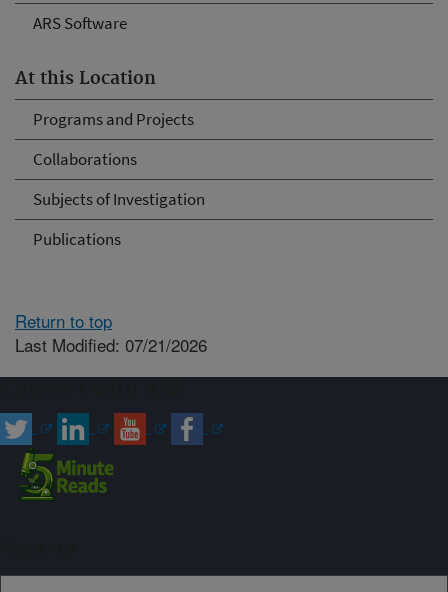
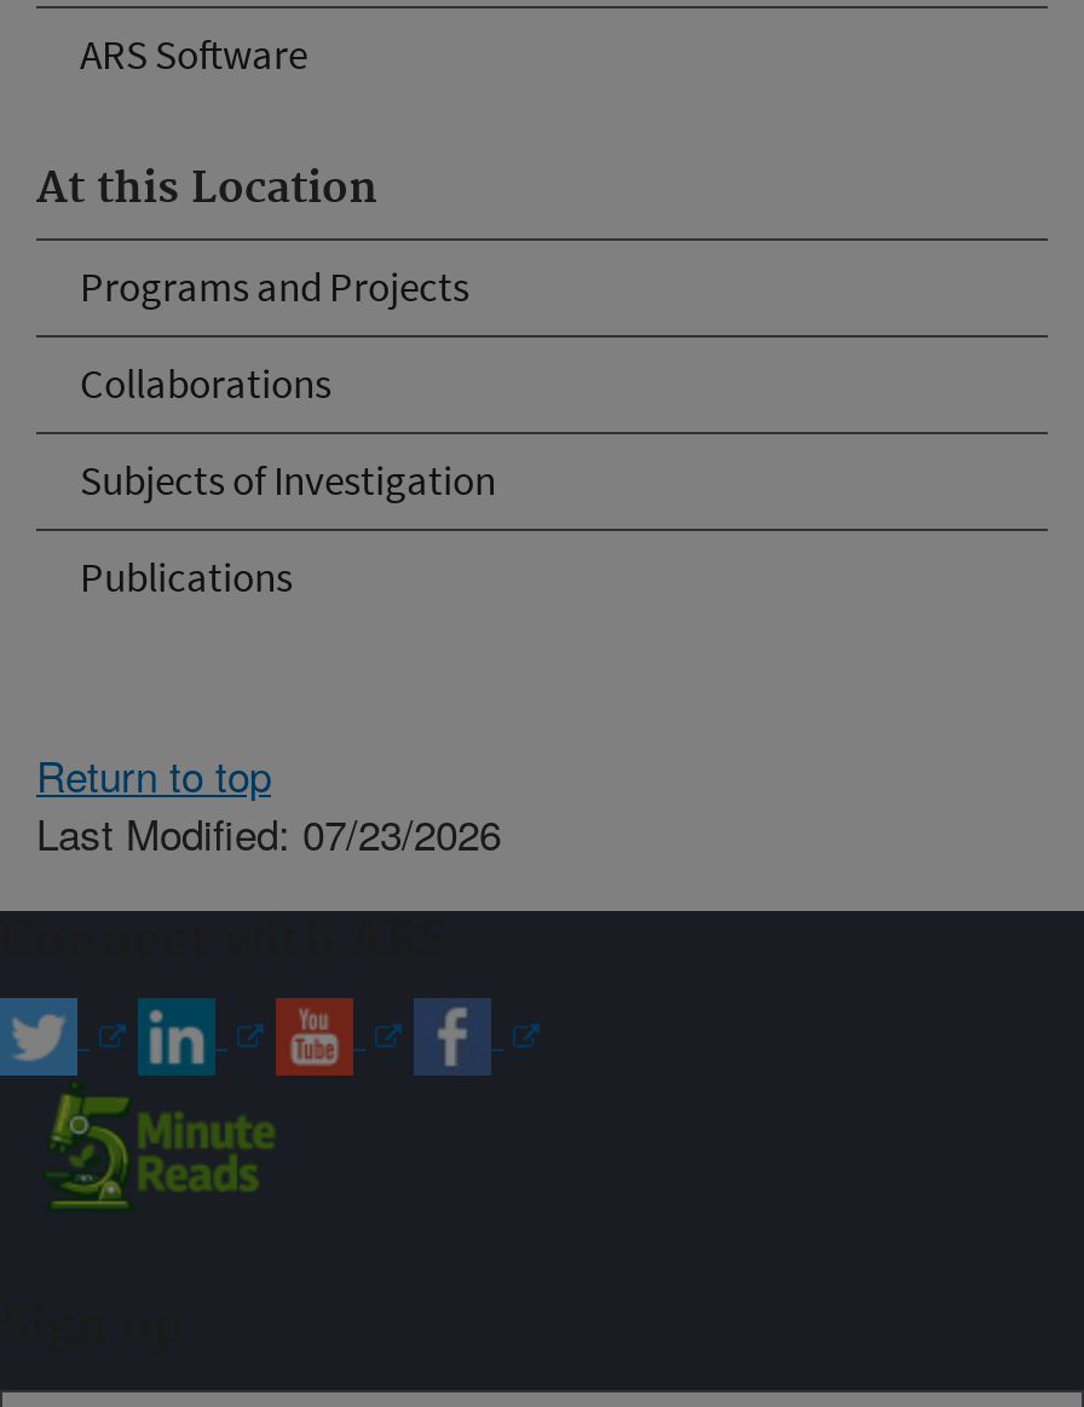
- Last Modified: 07/21/2026
+ Last Modified: 07/23/2026
